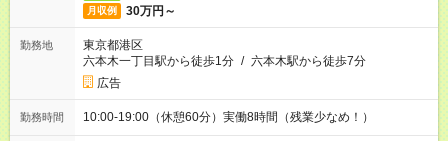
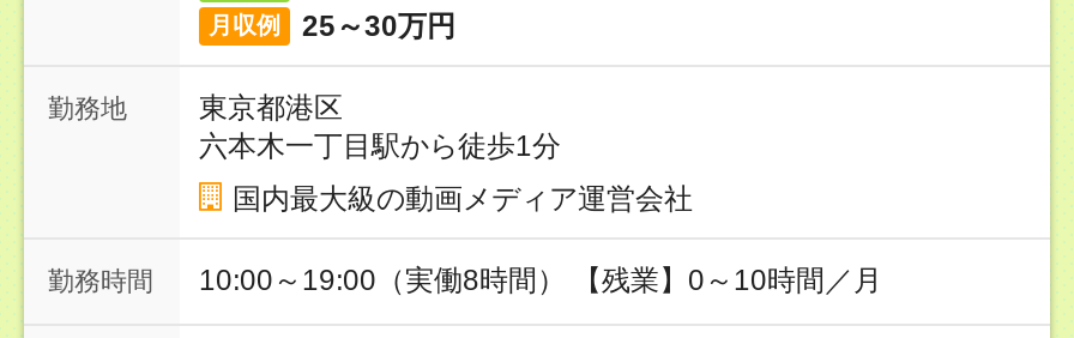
- 月収例 30万円～
+ 月収例 25～30万円

- 六本木一丁目駅から徒歩1分 / 六本木駅から徒歩7分
+ 六本木一丁目駅から徒歩1分

- 広告
+ 国内最大級の動画メディア運営会社

- 10:00-19:00（休憩60分）実働8時間（残業少なめ！）
+ 10:00～19:00（実働8時間） 【残業】0～10時間／月
